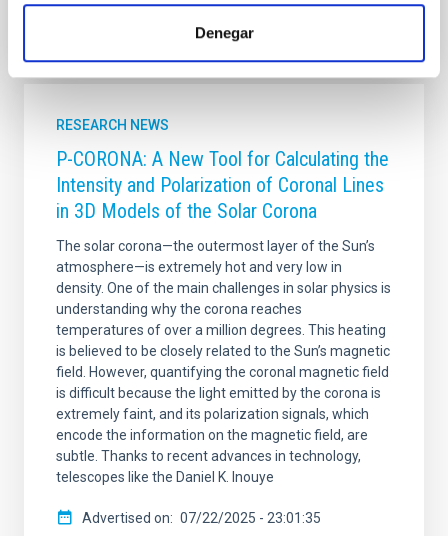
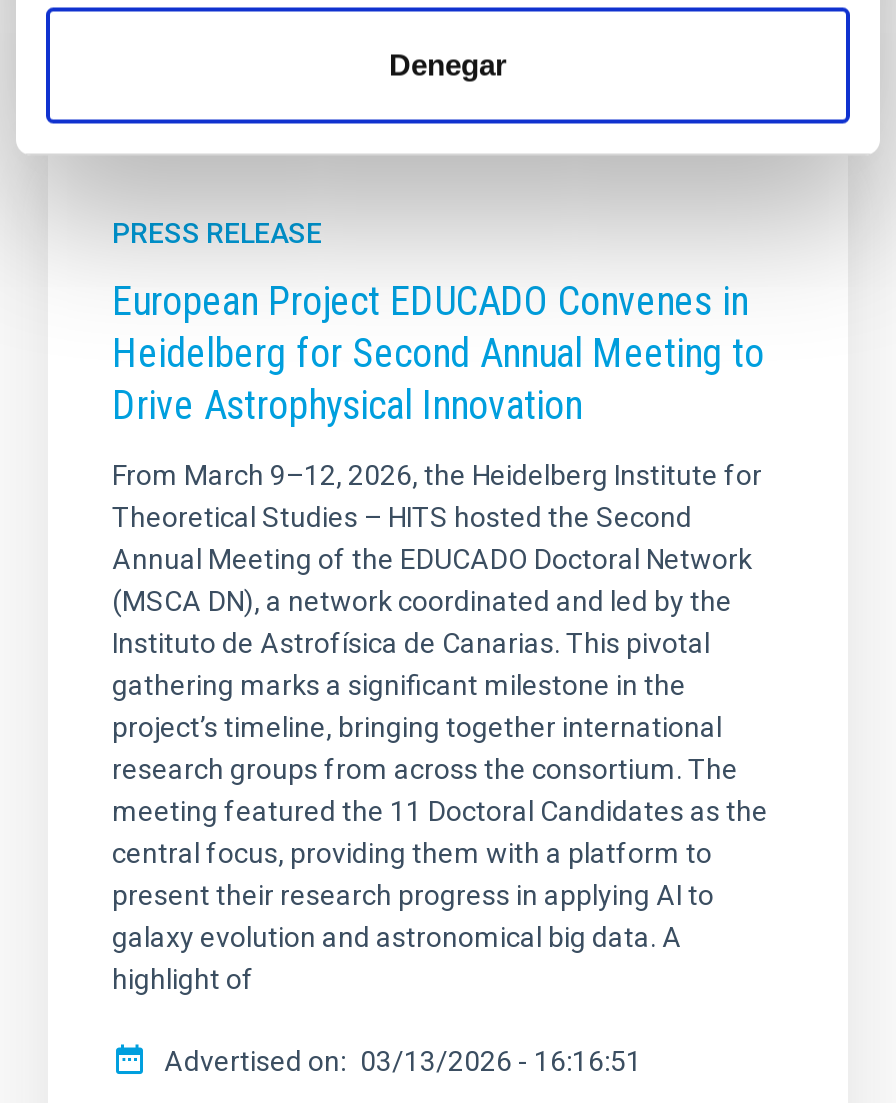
- RESEARCH NEWS
+ PRESS RELEASE

- P-CORONA: A New Tool for Calculating the
- Intensity and Polarization of Coronal Lines
- in 3D Models of the Solar Corona
+ European Project EDUCADO Convenes in
+ Heidelberg for Second Annual Meeting to
+ Drive Astrophysical Innovation

- The solar corona—the outermost layer of the Sun’s
- atmosphere—is extremely hot and very low in
- density. One of the main challenges in solar physics is
- understanding why the corona reaches
- temperatures of over a million degrees. This heating
- is believed to be closely related to the Sun’s magnetic
- field. However, quantifying the coronal magnetic field
- is difficult because the light emitted by the corona is
- extremely faint, and its polarization signals, which
- encode the information on the magnetic field, are
- subtle. Thanks to recent advances in technology,
- telescopes like the Daniel K. Inouye
+ From March 9–12, 2026, the Heidelberg Institute for
+ Theoretical Studies – HITS hosted the Second
+ Annual Meeting of the EDUCADO Doctoral Network
+ (MSCA DN), a network coordinated and led by the
+ Instituto de Astrofísica de Canarias. This pivotal
+ gathering marks a significant milestone in the
+ project’s timeline, bringing together international
+ research groups from across the consortium. The
+ meeting featured the 11 Doctoral Candidates as the
+ central focus, providing them with a platform to
+ present their research progress in applying AI to
+ galaxy evolution and astronomical big data. A
+ highlight of

- Advertised on 07/22/2025 - 23:01:35
+ Advertised on 03/13/2026 - 16:16:51
